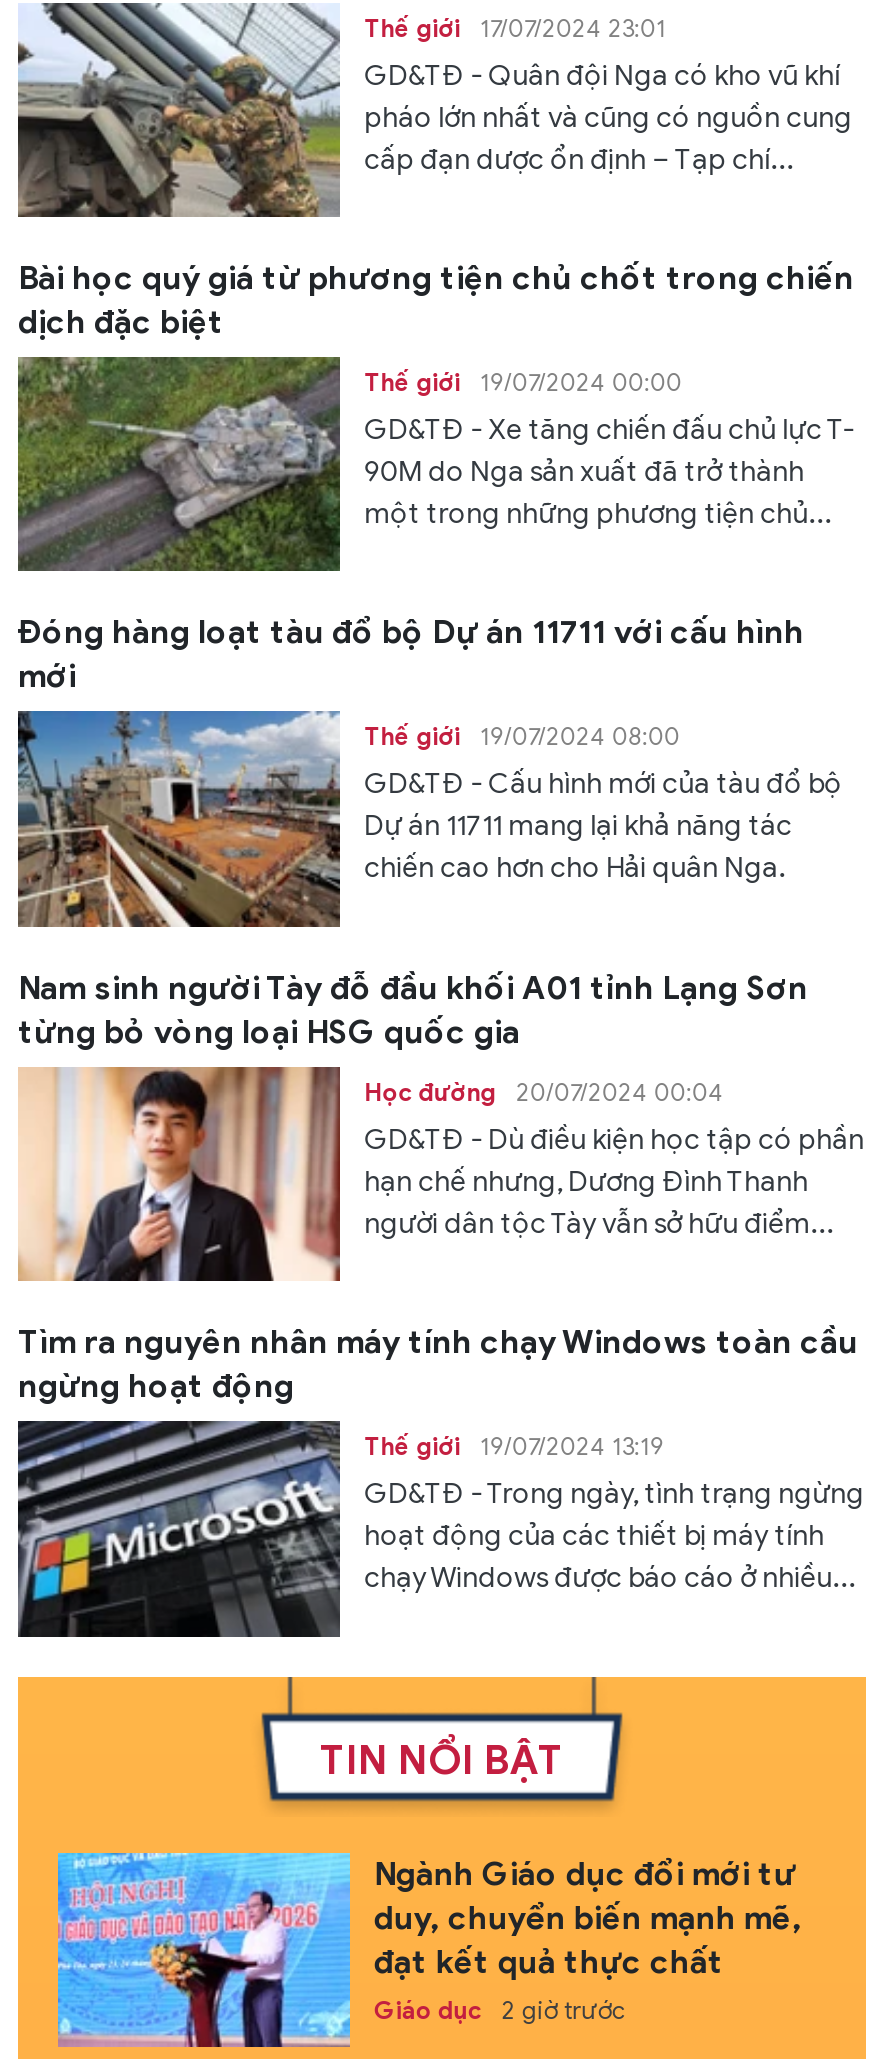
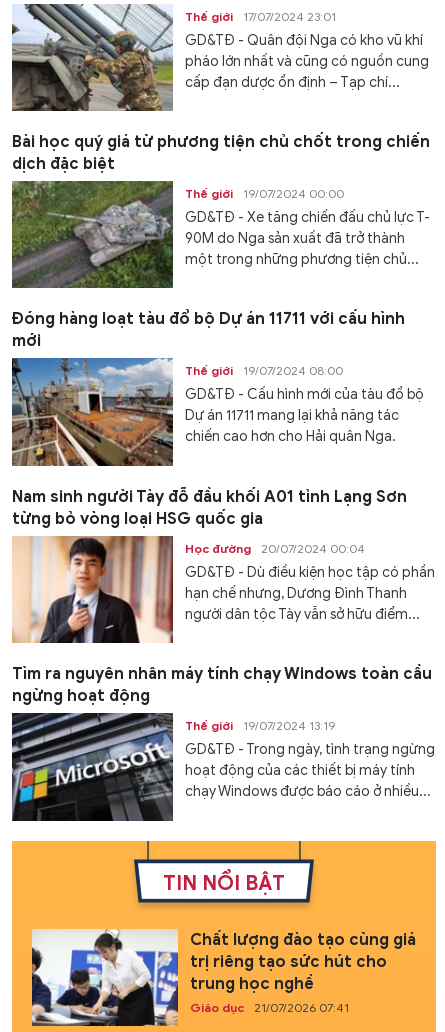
- [image]
- Ngành Giáo dục đổi mới tư
- duy, chuyển biến mạnh mẽ,
- đạt kết quả thực chất
+ [image]
+ Chất lượng đào tạo cùng giá
+ trị riêng tạo sức hút cho
+ trung học nghề

- Giáo dục 2 giờ trước
+ Giáo dục 21/07/2026 07:41
